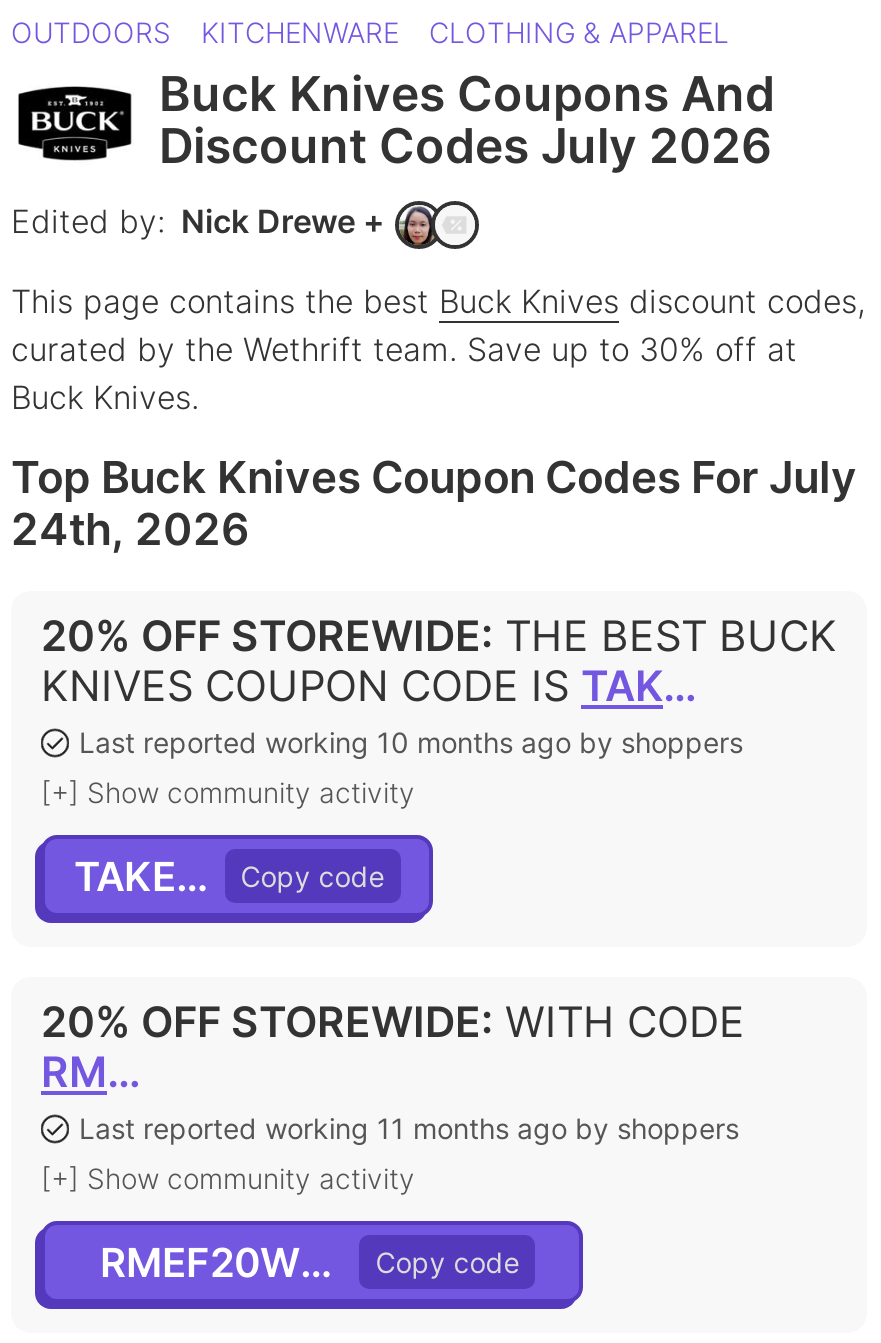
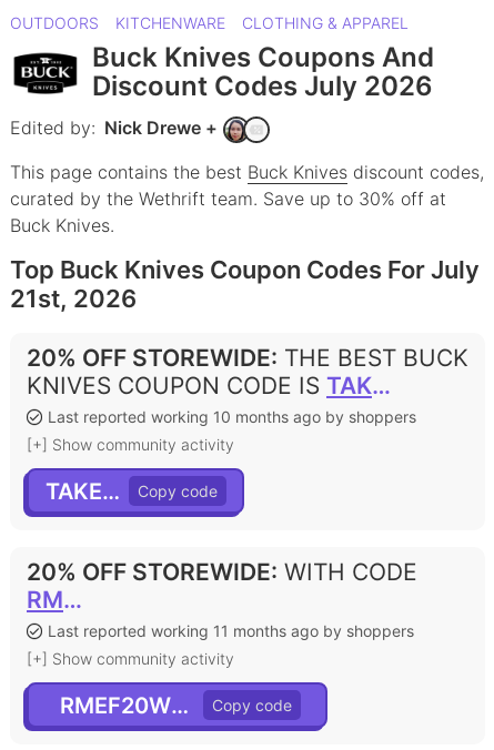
- 24th, 2026
+ 21st, 2026
